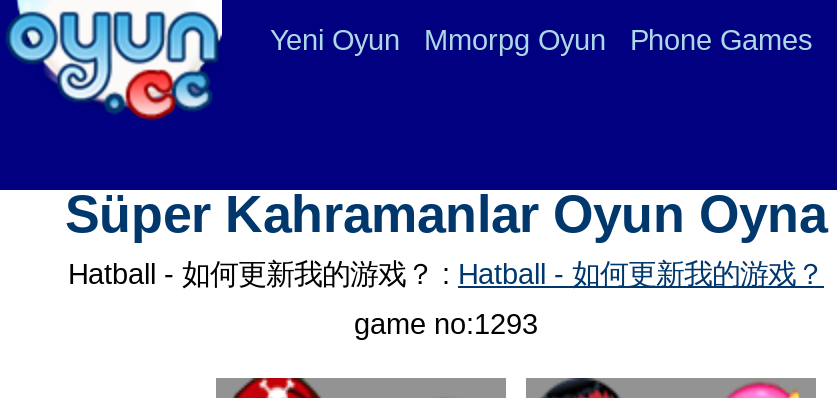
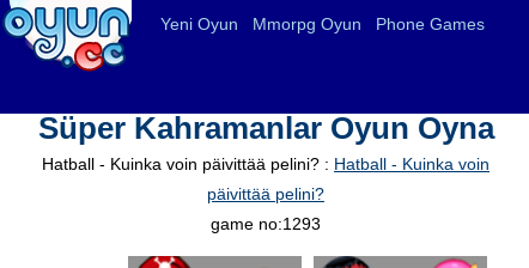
- Hatball - 如何更新我的游戏？ : Hatball - 如何更新我的游戏？
+ Hatball - Kuinka voin päivittää pelini? : Hatball - Kuinka voin
+ päivittää pelini?
